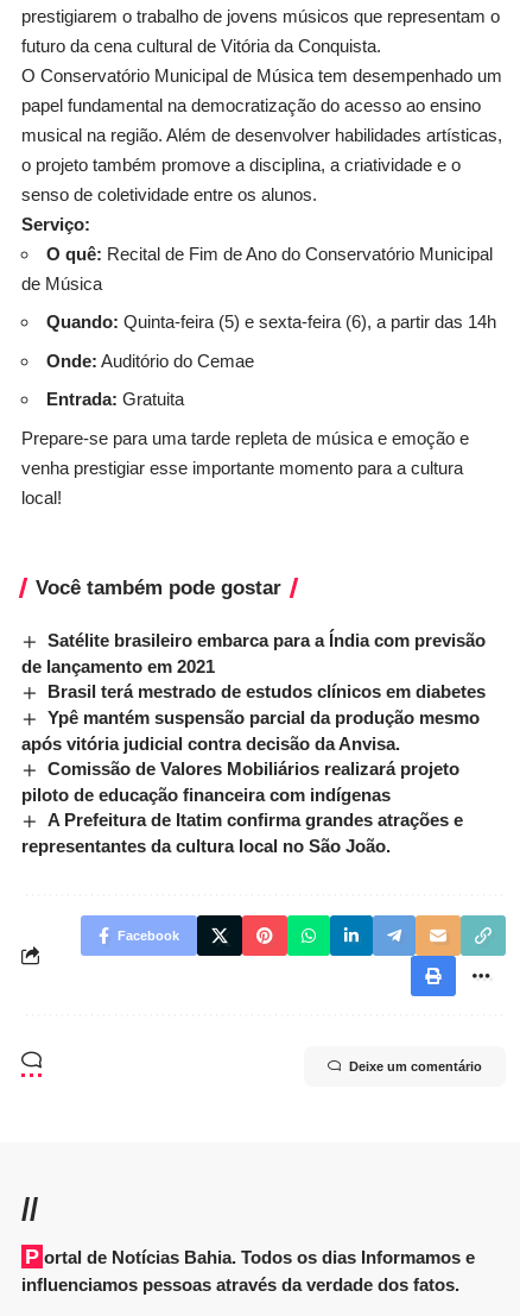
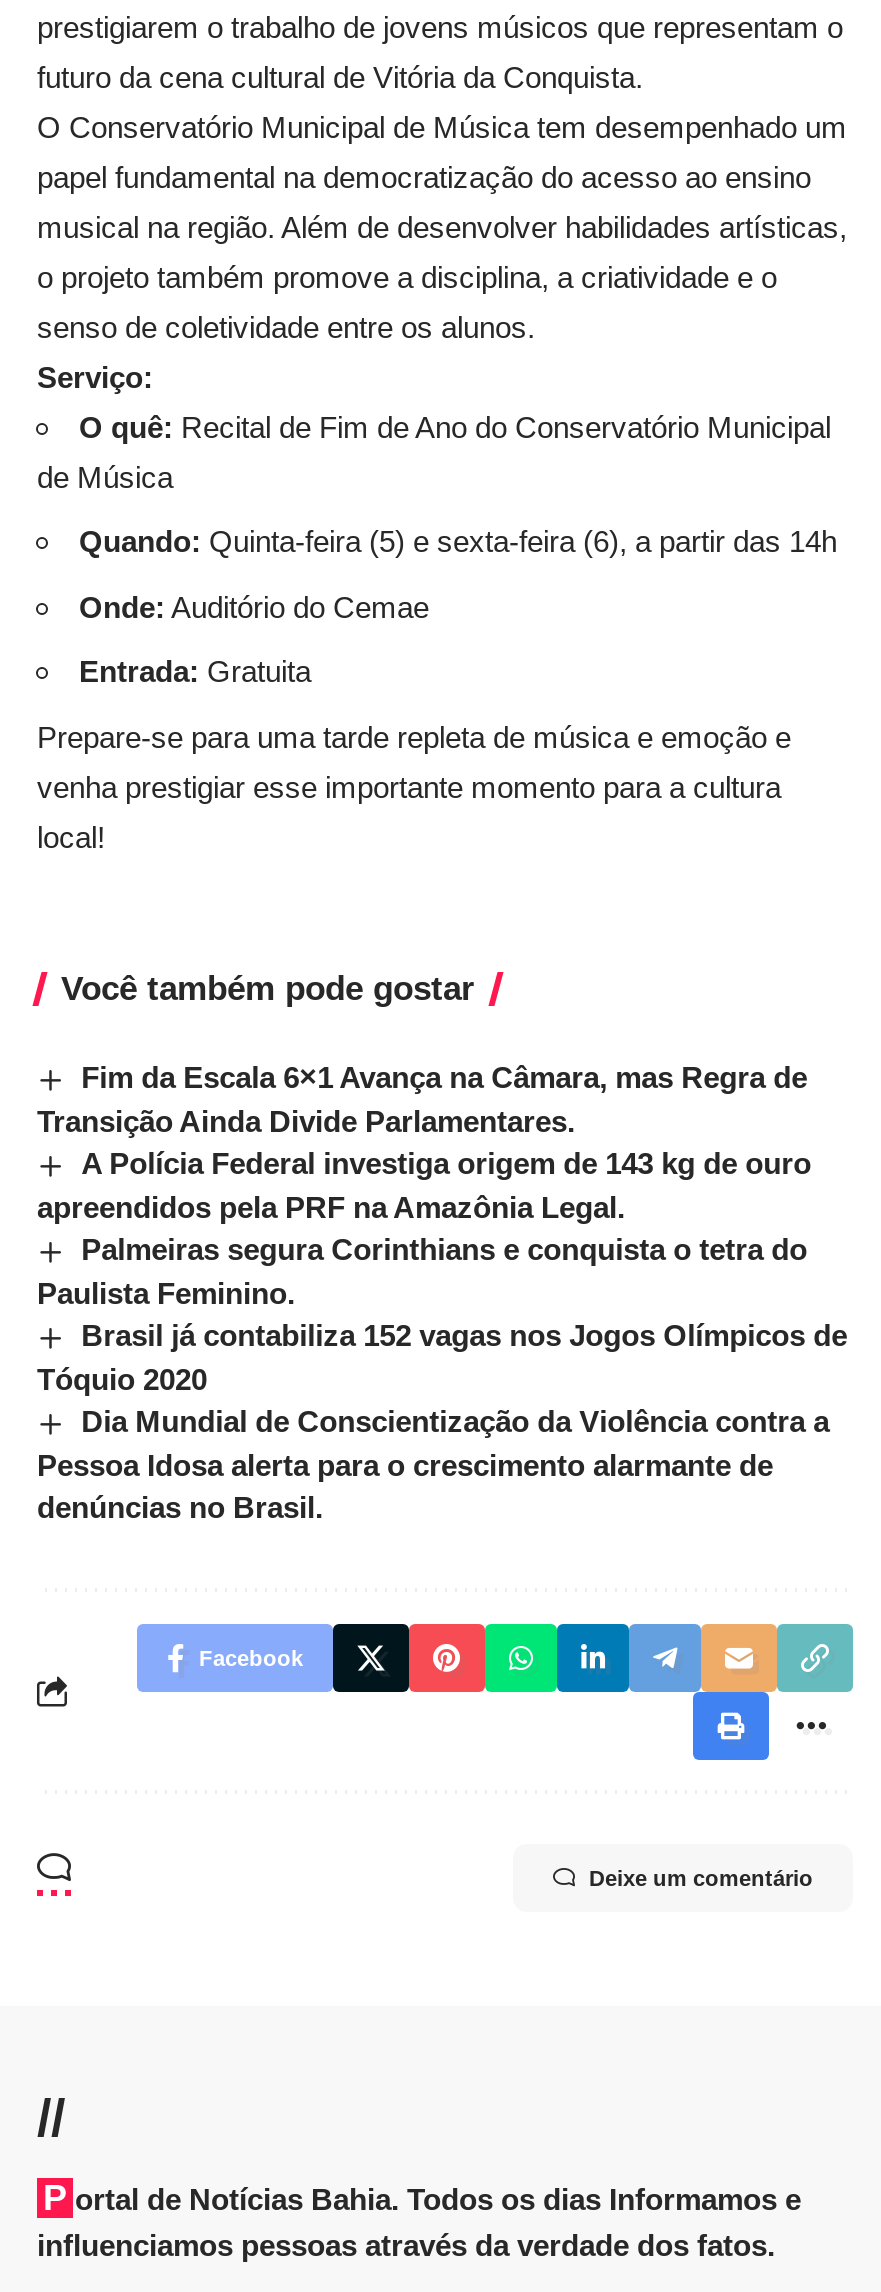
- Satélite brasileiro embarca para a Índia com previsão
- de lançamento em 2021
- Brasil terá mestrado de estudos clínicos em diabetes
- Ypê mantém suspensão parcial da produção mesmo
- após vitória judicial contra decisão da Anvisa.
- Comissão de Valores Mobiliários realizará projeto
- piloto de educação financeira com indígenas
- A Prefeitura de Itatim confirma grandes atrações e
- representantes da cultura local no São João.
+ Fim da Escala 6×1 Avança na Câmara, mas Regra de
+ Transição Ainda Divide Parlamentares.
+ A Polícia Federal investiga origem de 143 kg de ouro
+ apreendidos pela PRF na Amazônia Legal.
+ Palmeiras segura Corinthians e conquista o tetra do
+ Paulista Feminino.
+ Brasil já contabiliza 152 vagas nos Jogos Olímpicos de
+ Tóquio 2020
+ Dia Mundial de Conscientização da Violência contra a
+ Pessoa Idosa alerta para o crescimento alarmante de
+ denúncias no Brasil.
